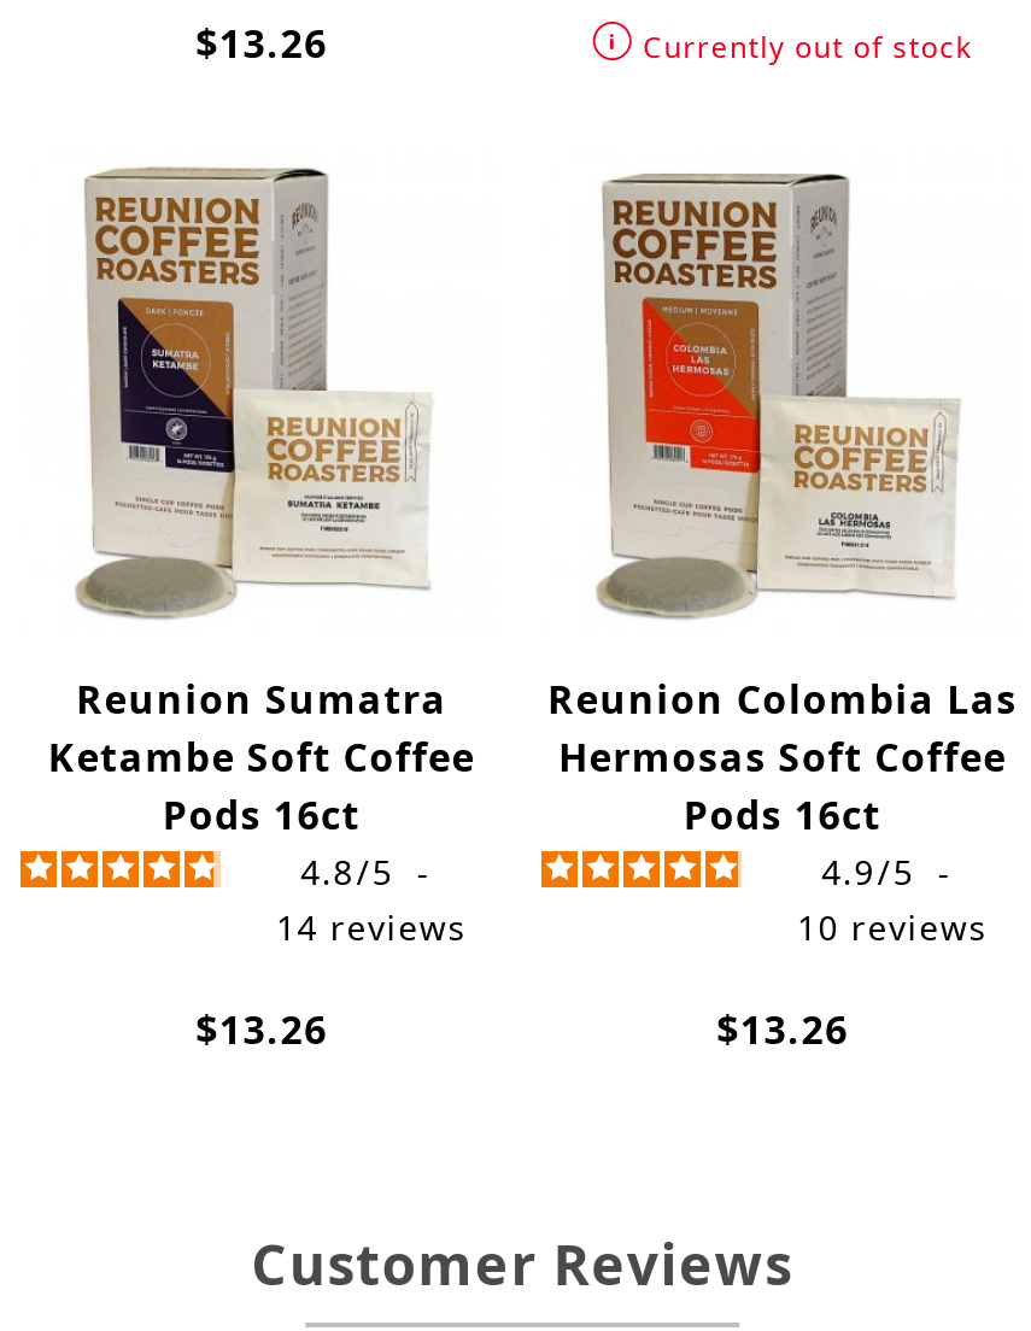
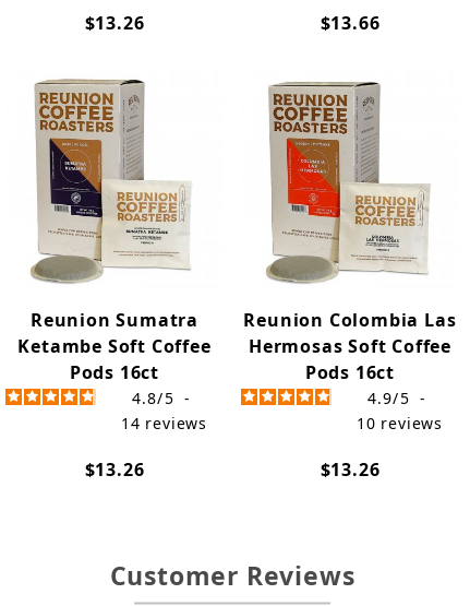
- Currently out of stock
+ $13.66
